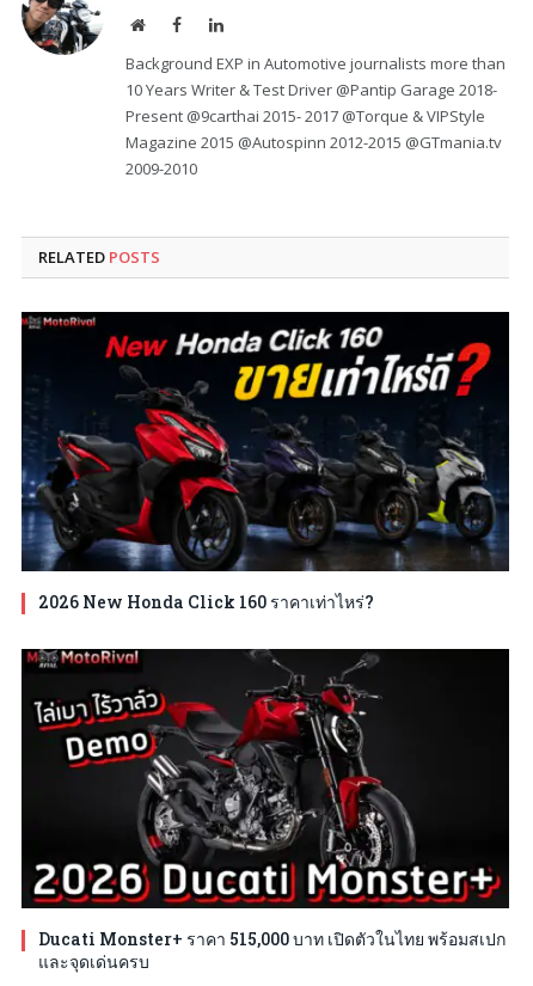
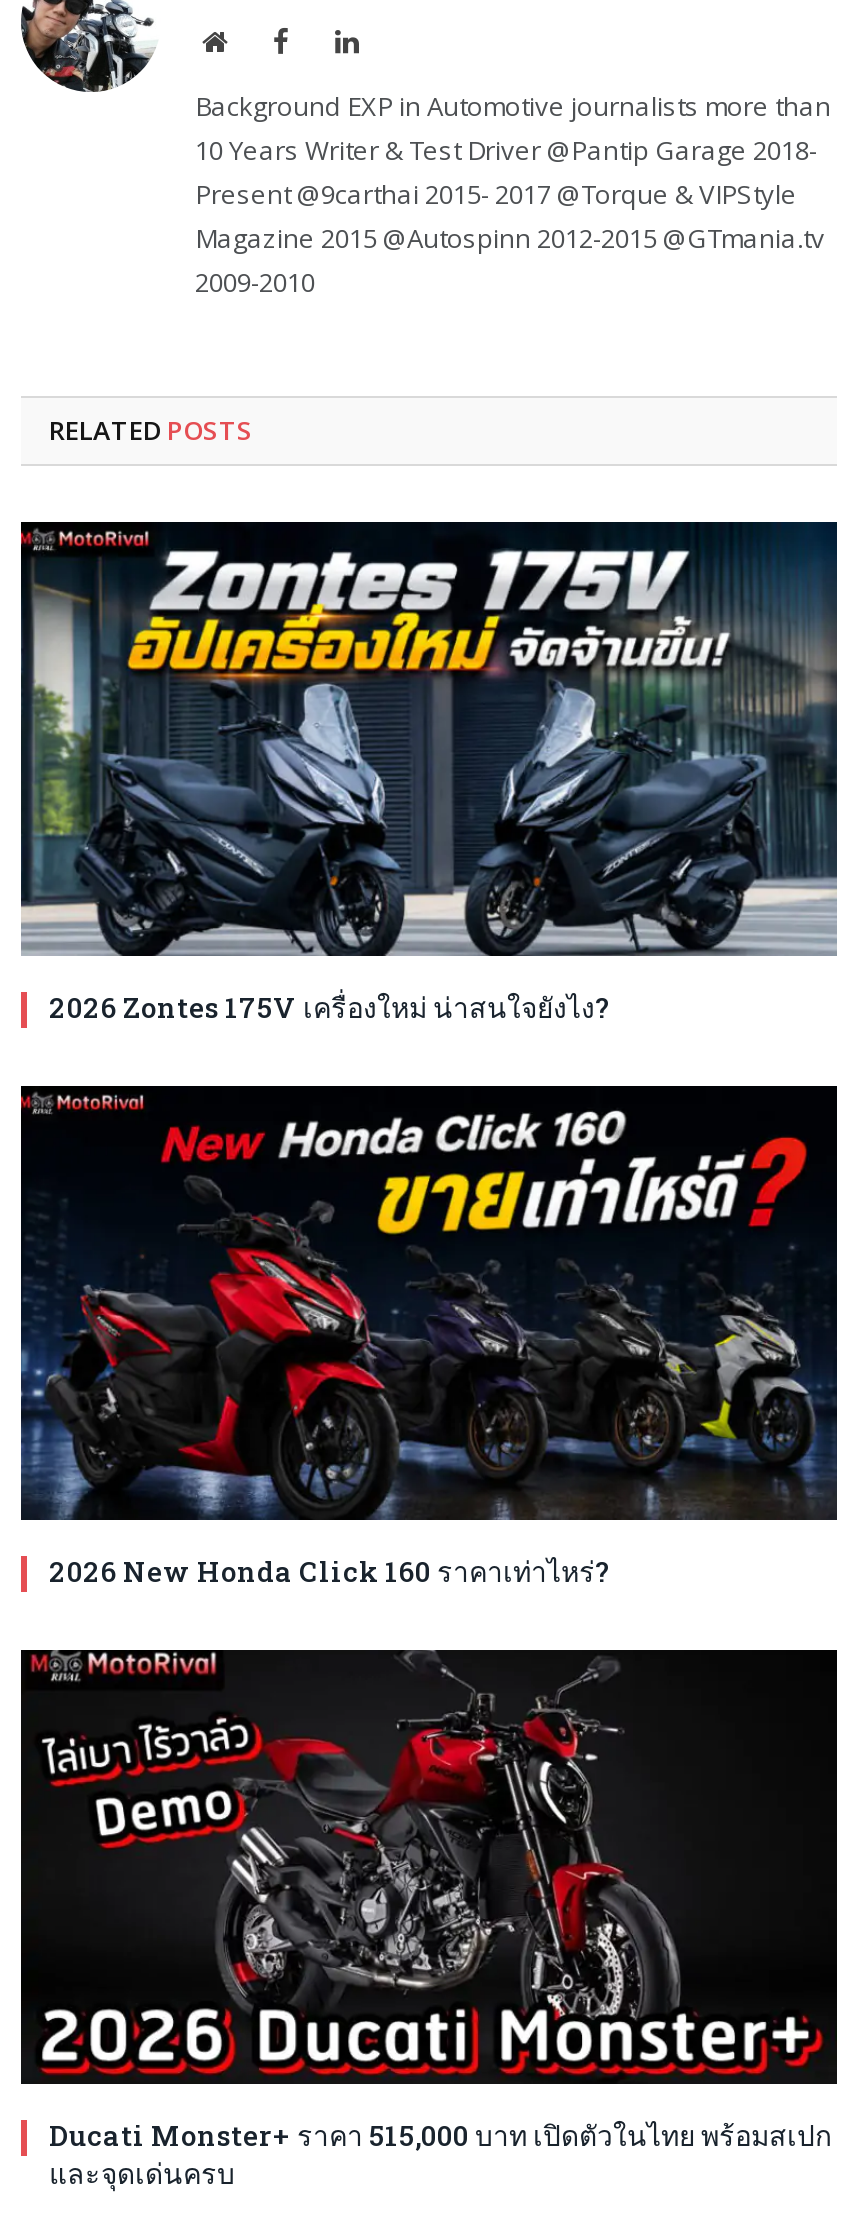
+ [image]
+ 2026 Zontes 175V เครื่องใหม่ น่าสนใจยังไง?
